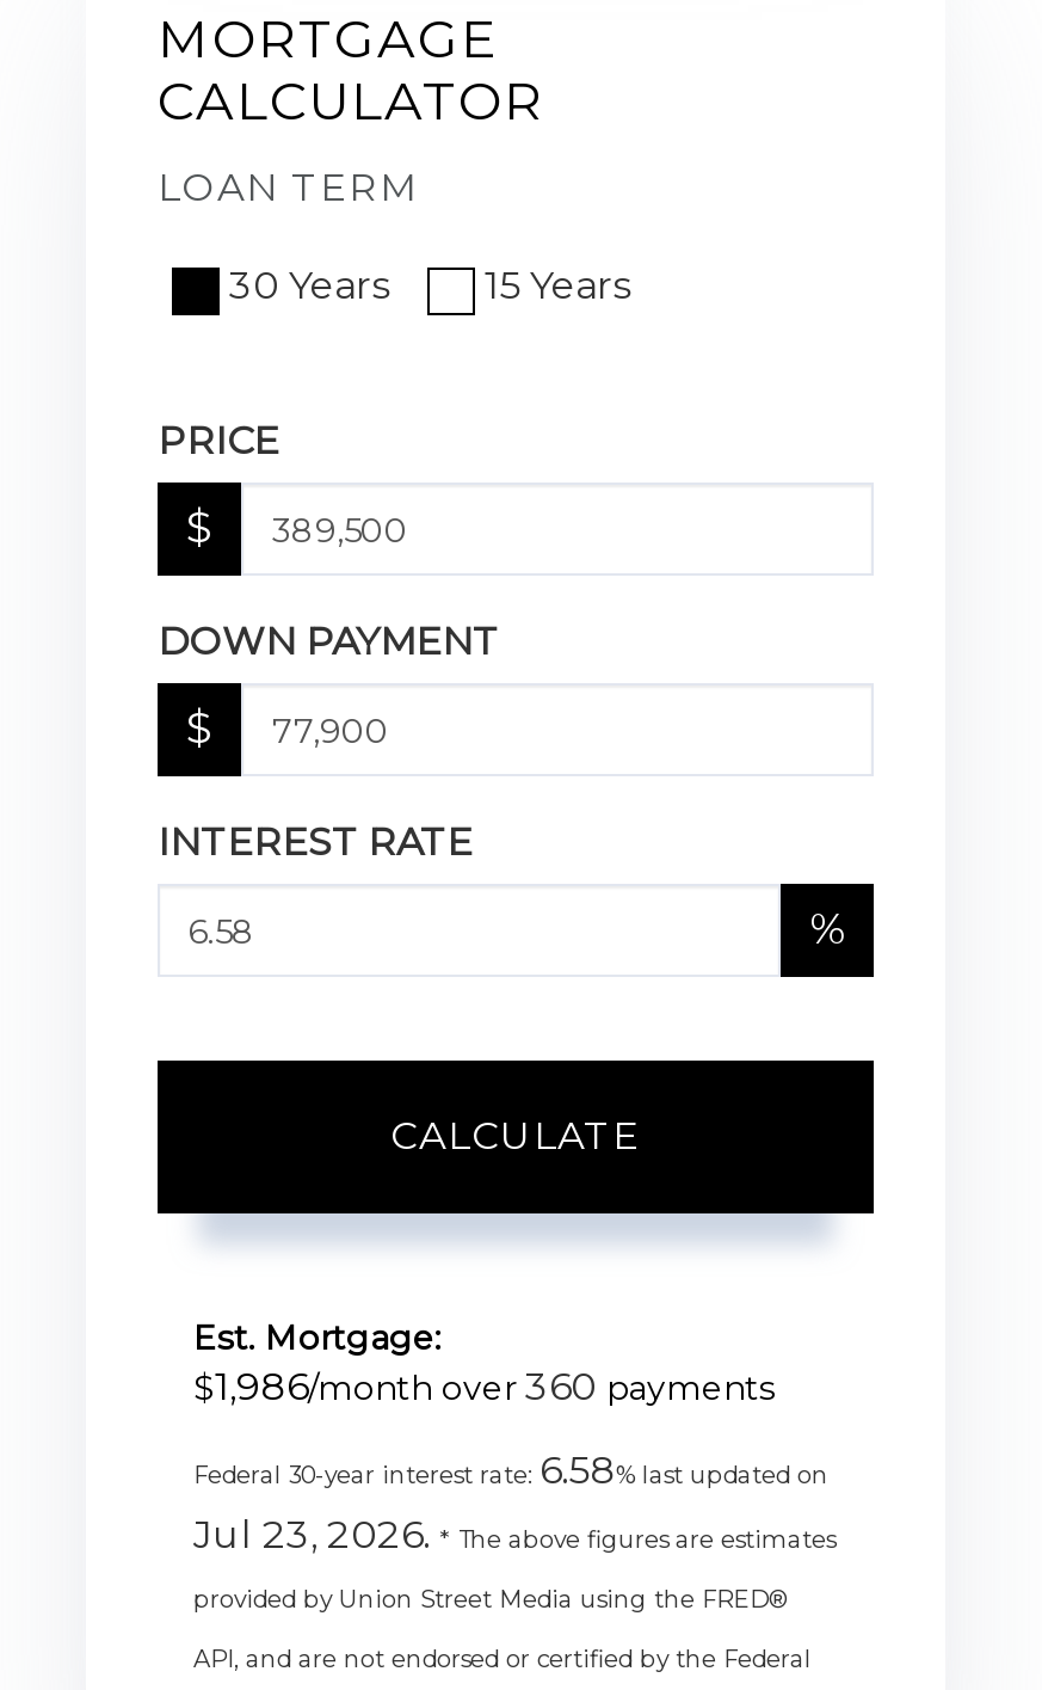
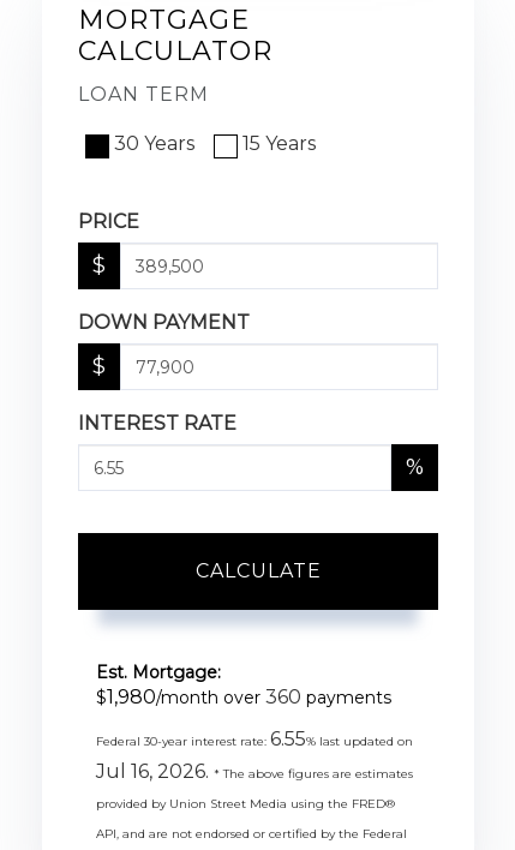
- $1,986/month over 360 payments
+ $1,980/month over 360 payments

- Federal 30-year interest rate: 6.58% last updated on
+ Federal 30-year interest rate: 6.55% last updated on

- Jul 23, 2026. * The above figures are estimates
+ Jul 16, 2026. * The above figures are estimates
